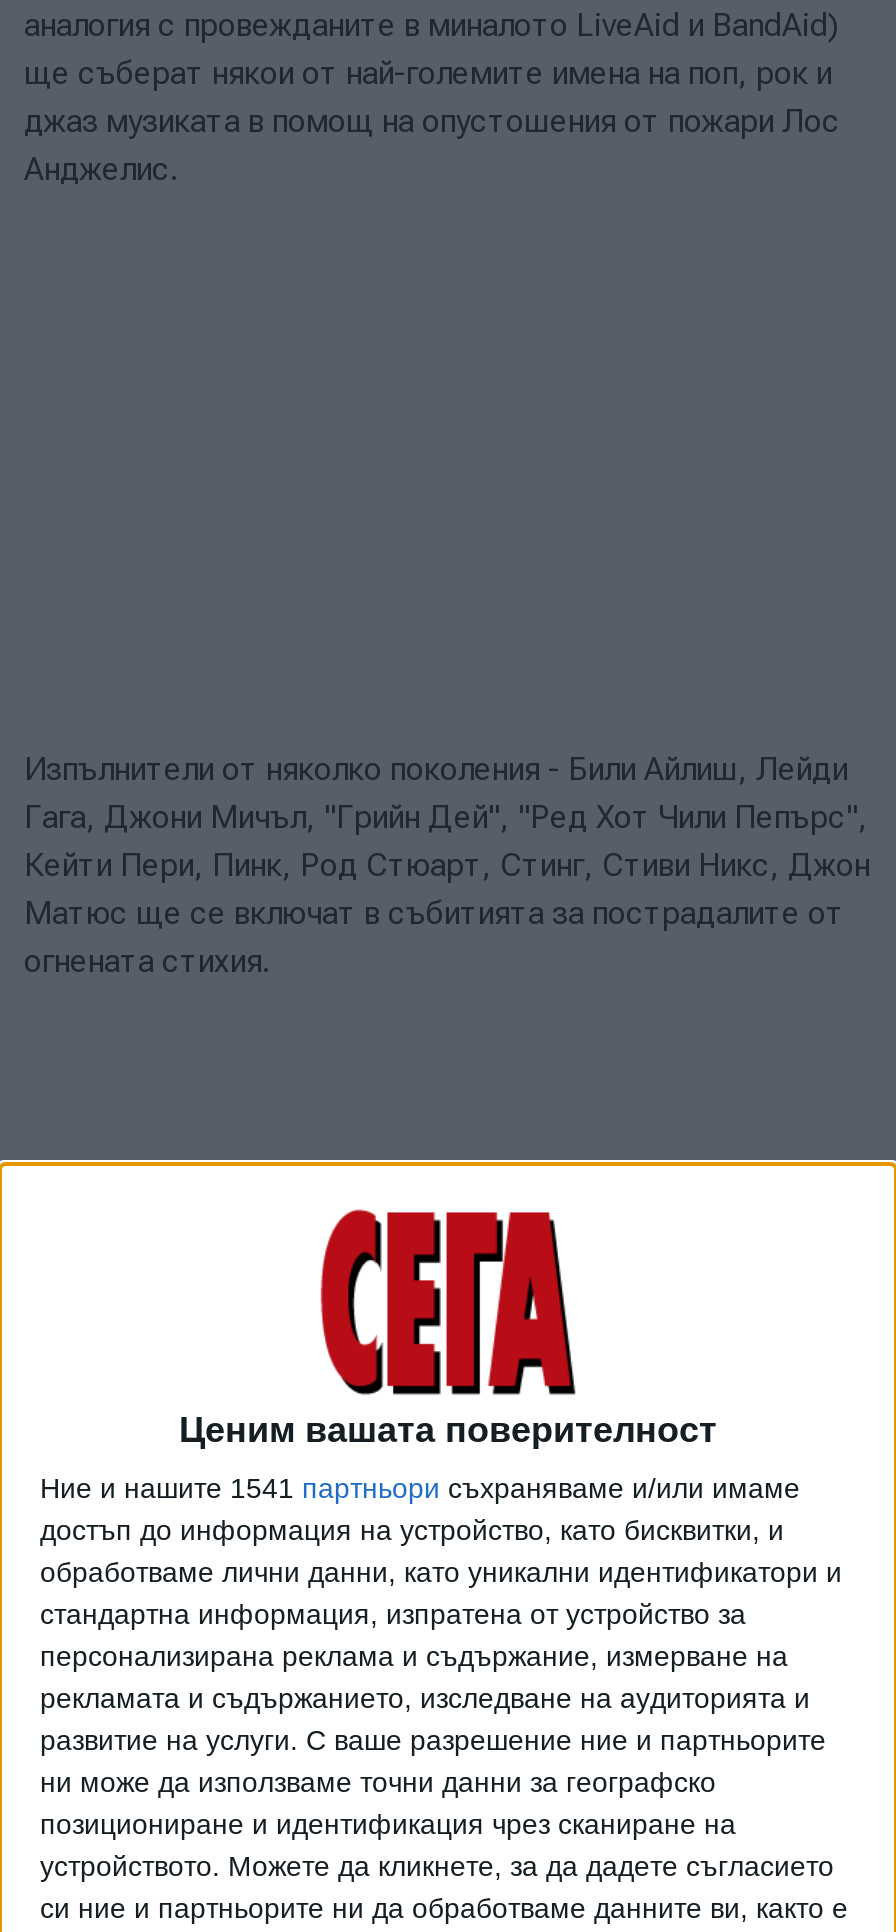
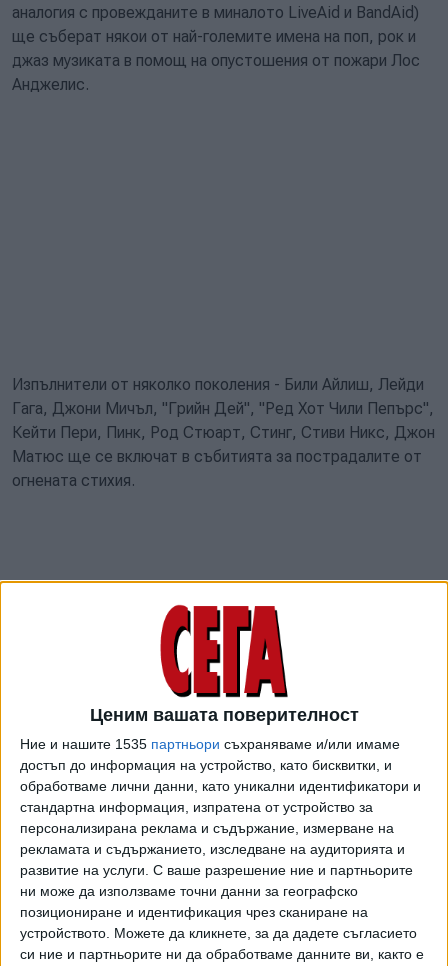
- Ние и нашите 1541 партньори съхраняваме и/или имаме
+ Ние и нашите 1535 партньори съхраняваме и/или имаме
